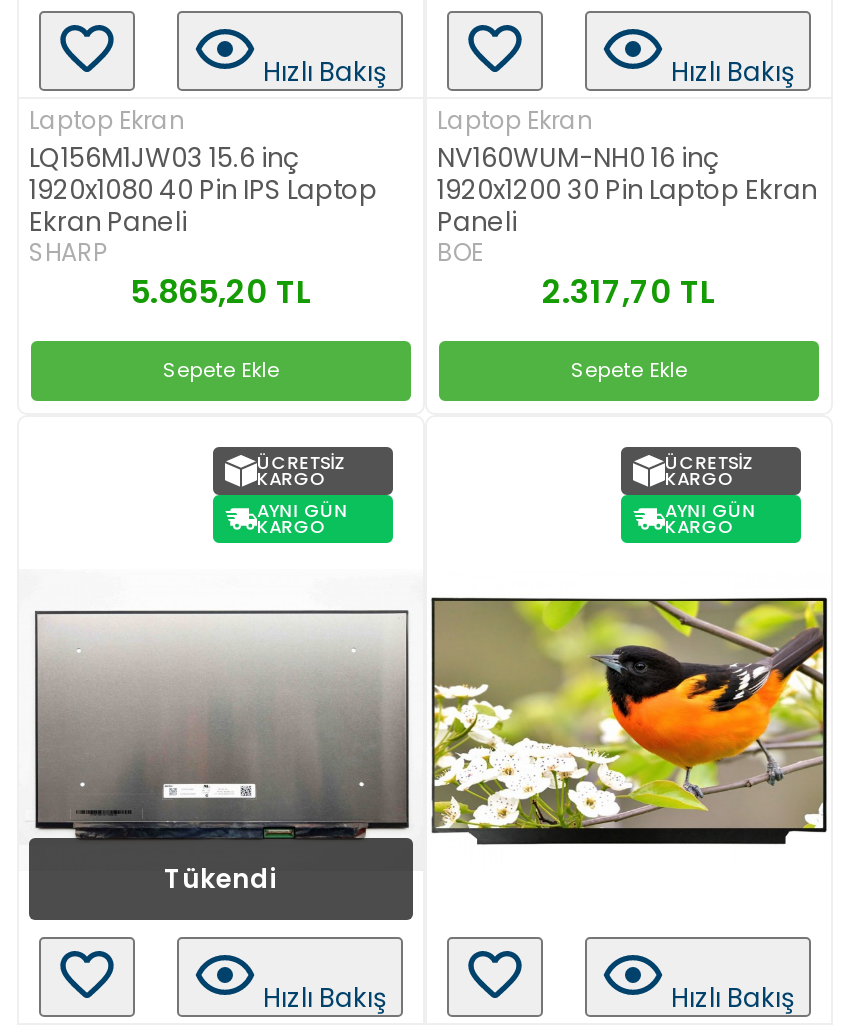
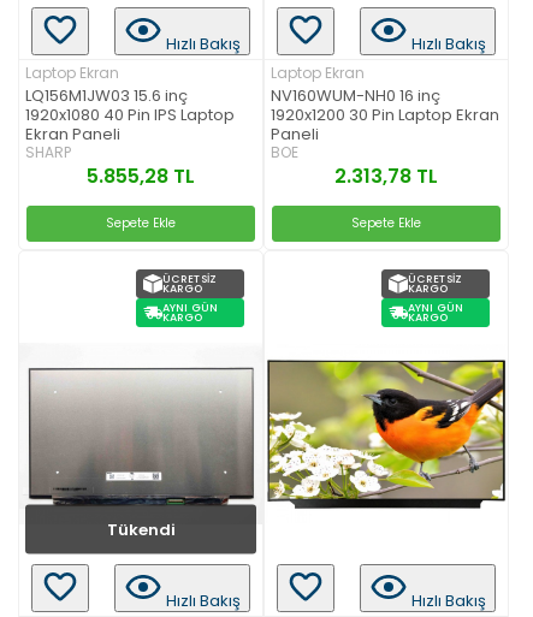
- 5.865,20 TL
+ 5.855,28 TL

- 2.317,70 TL
+ 2.313,78 TL
